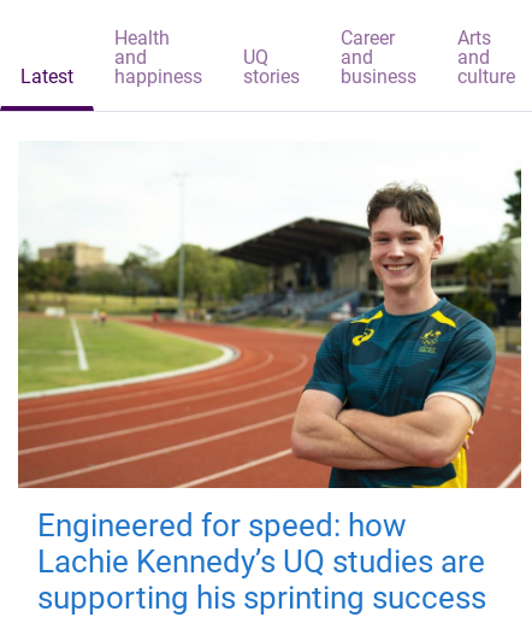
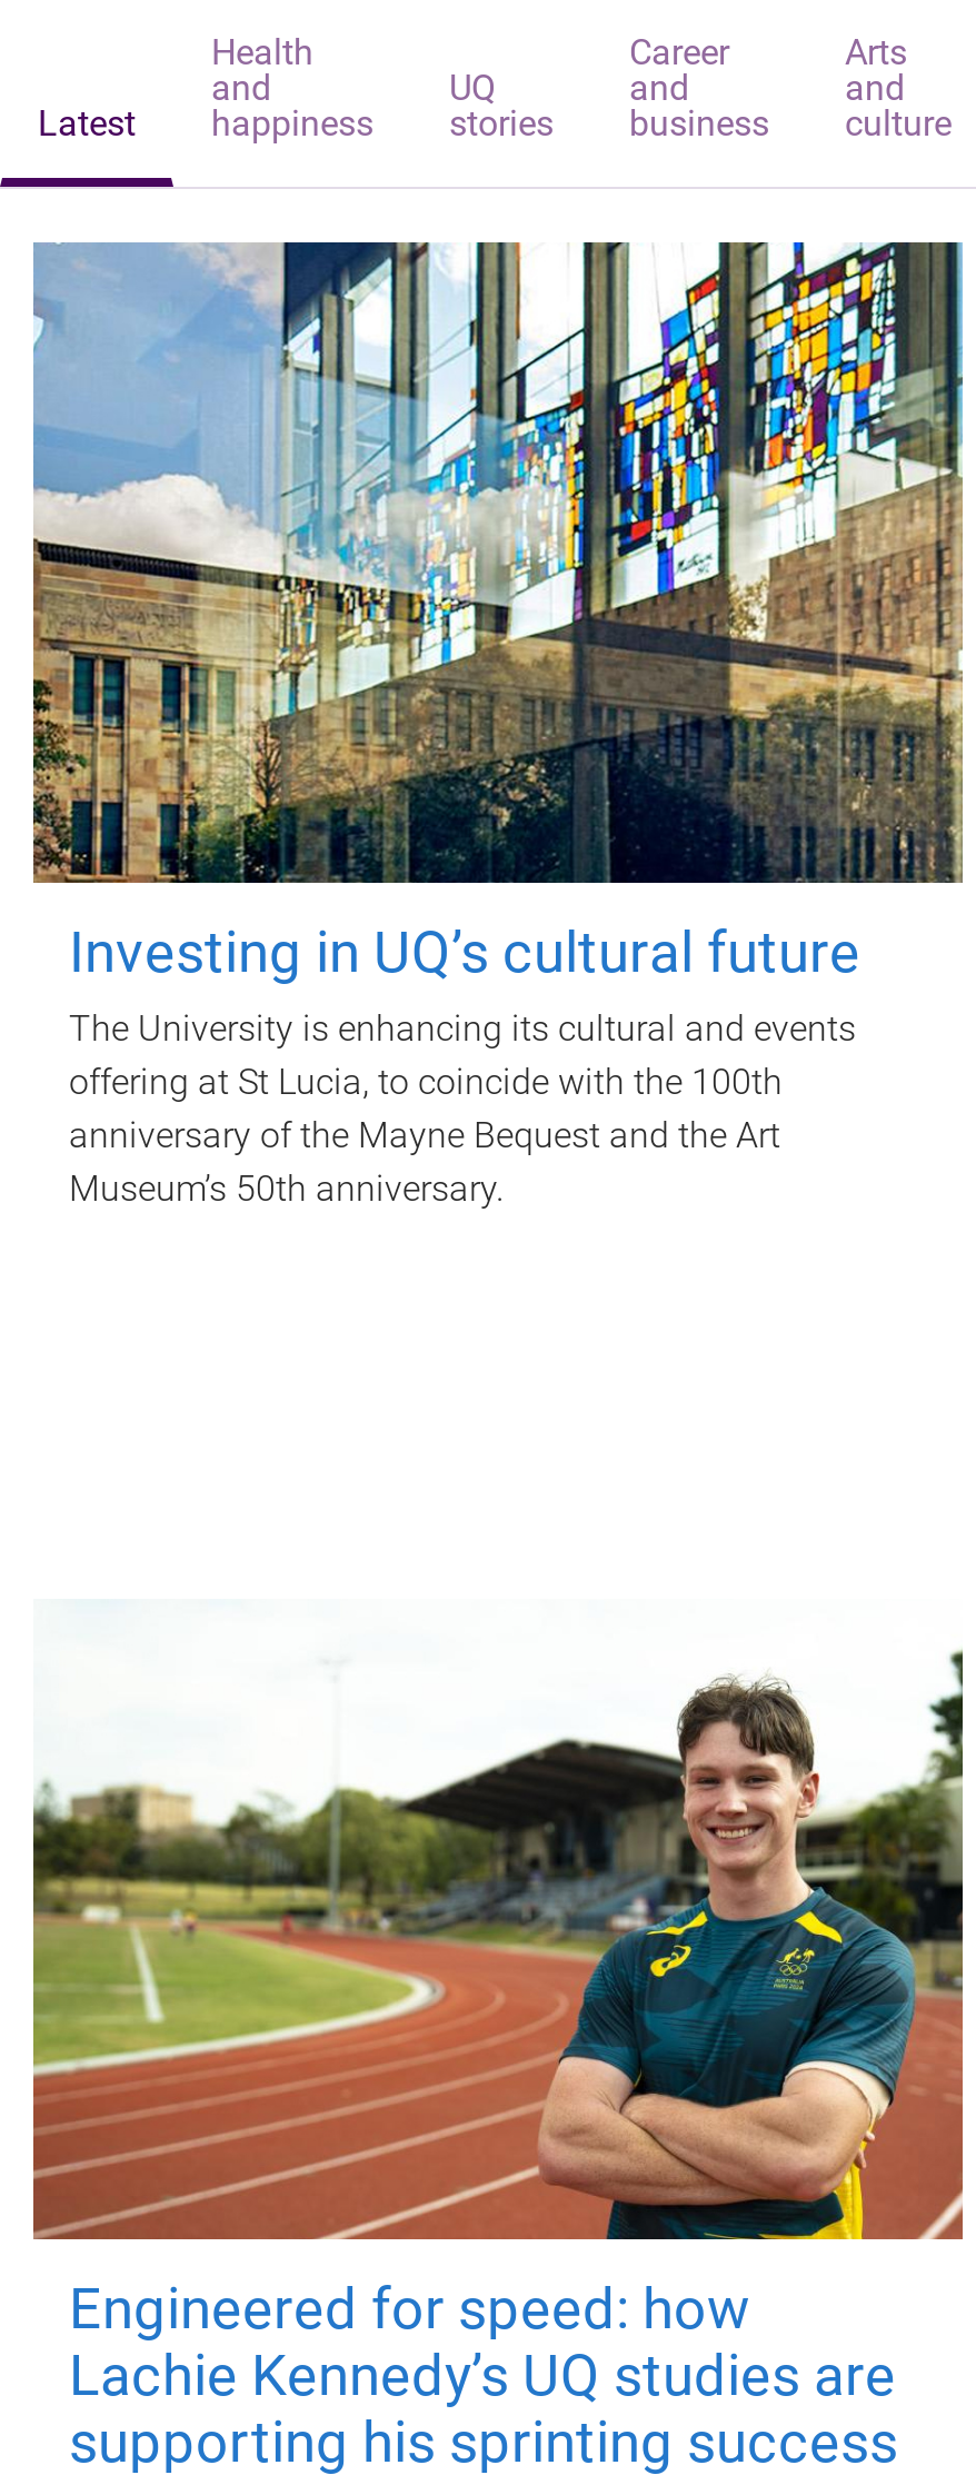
+ [image]
+ Investing in UQ’s cultural future
+ The University is enhancing its cultural and events
+ offering at St Lucia, to coincide with the 100th
+ anniversary of the Mayne Bequest and the Art
+ Museum’s 50th anniversary.
